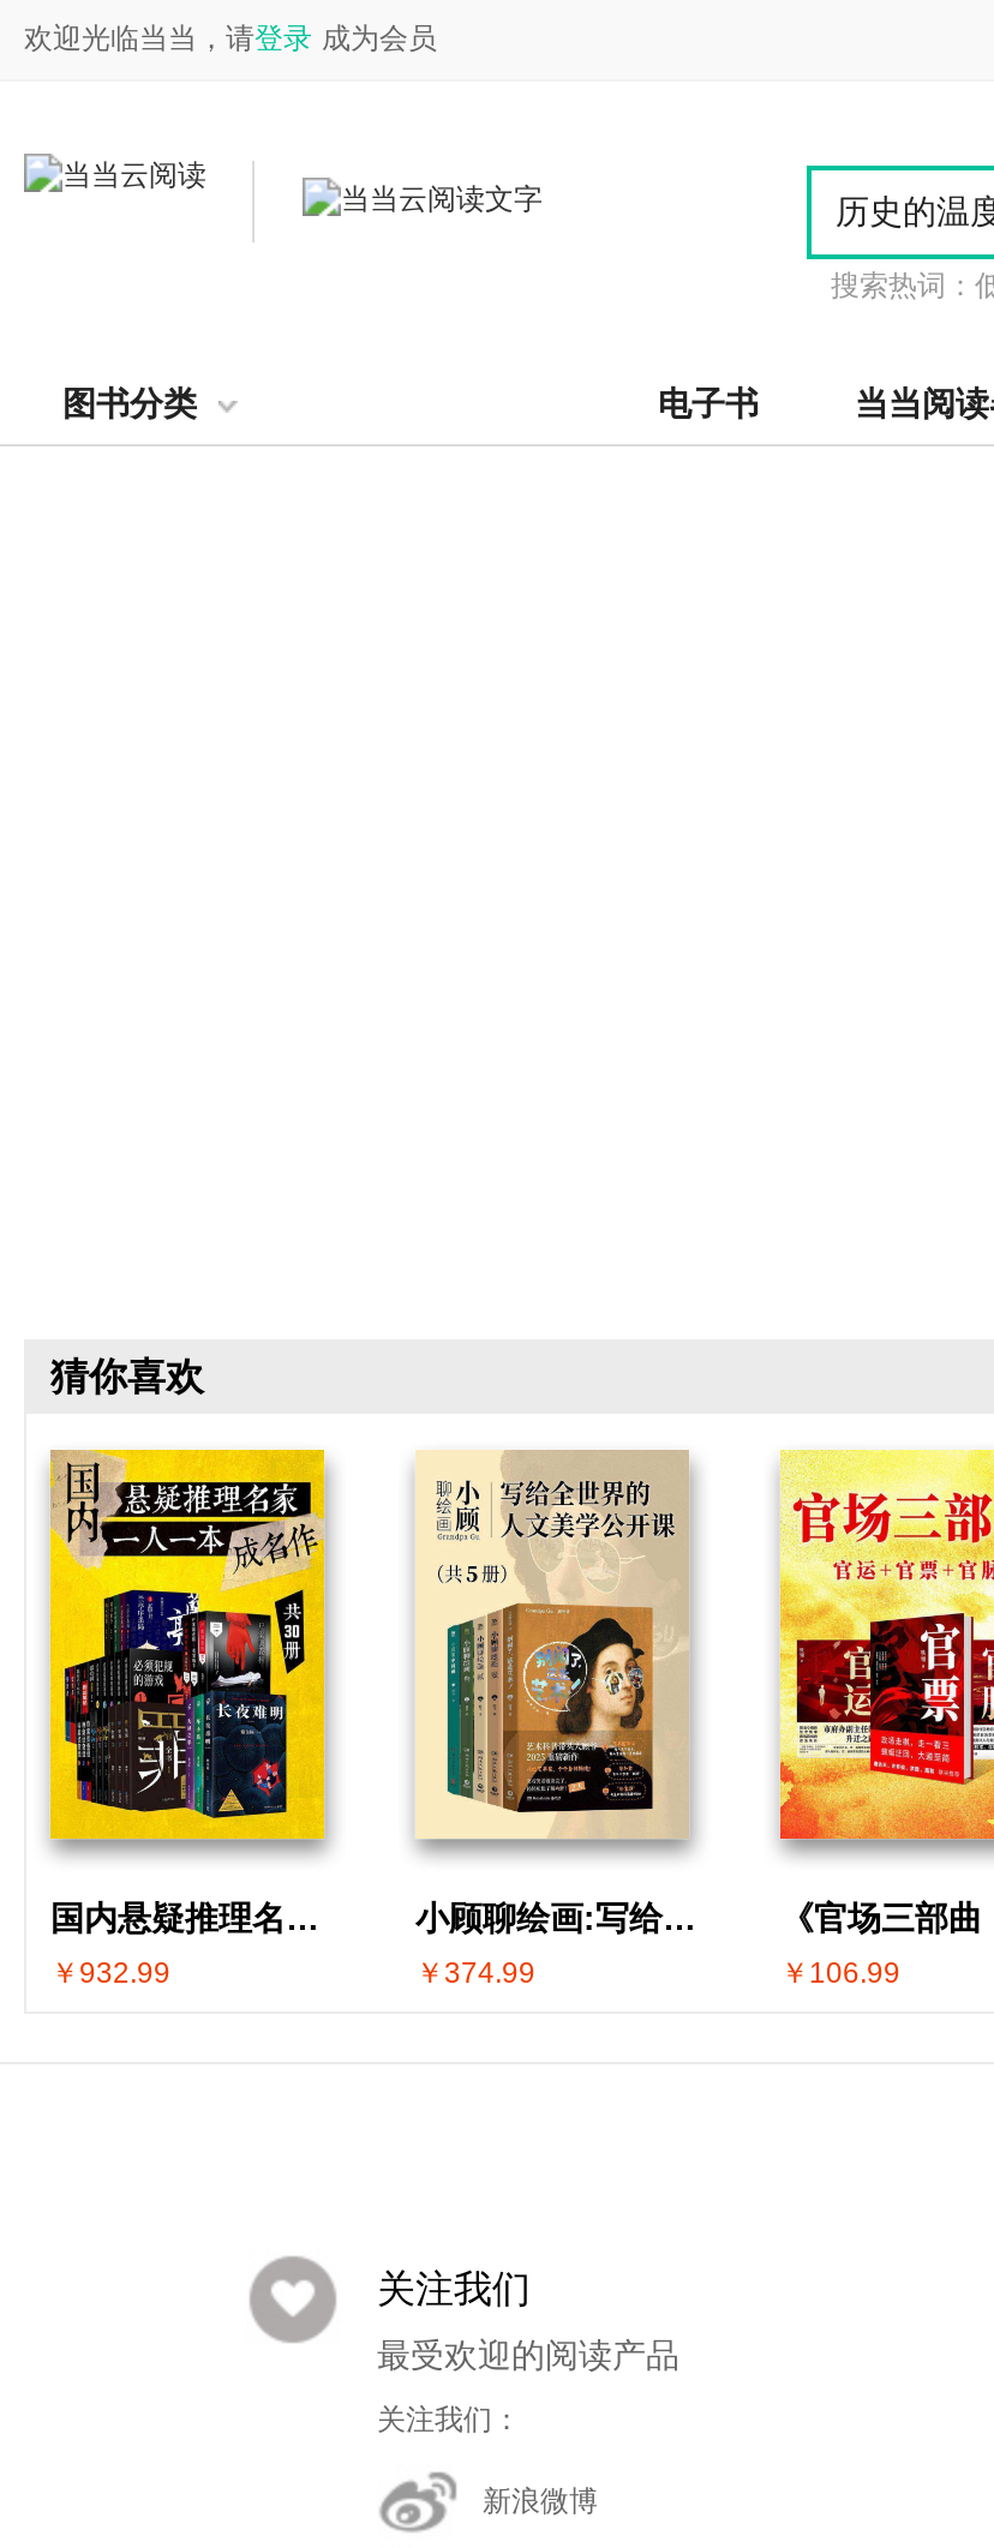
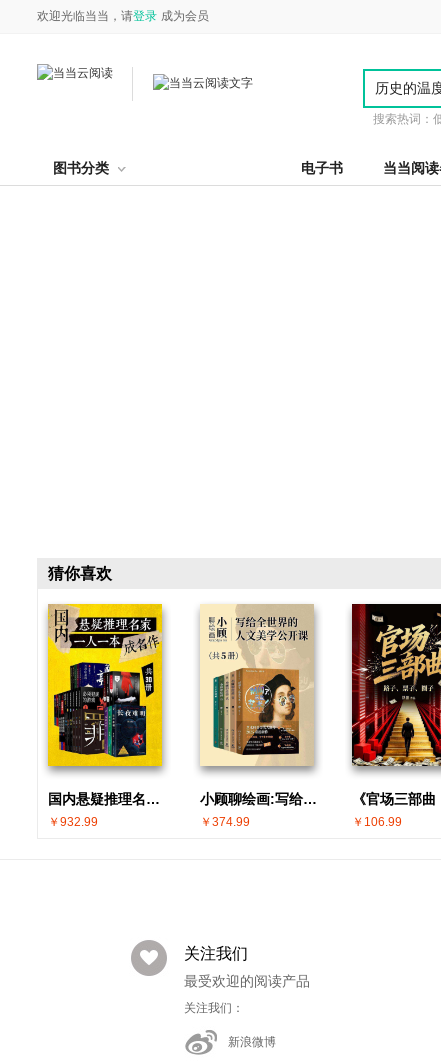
- [image]
+ [image]
